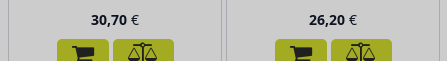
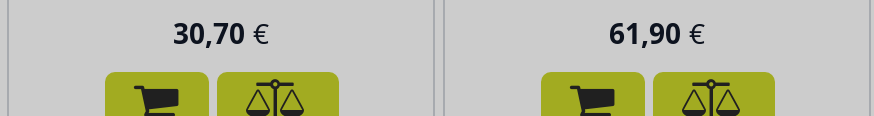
- 26,20 €
+ 61,90 €
